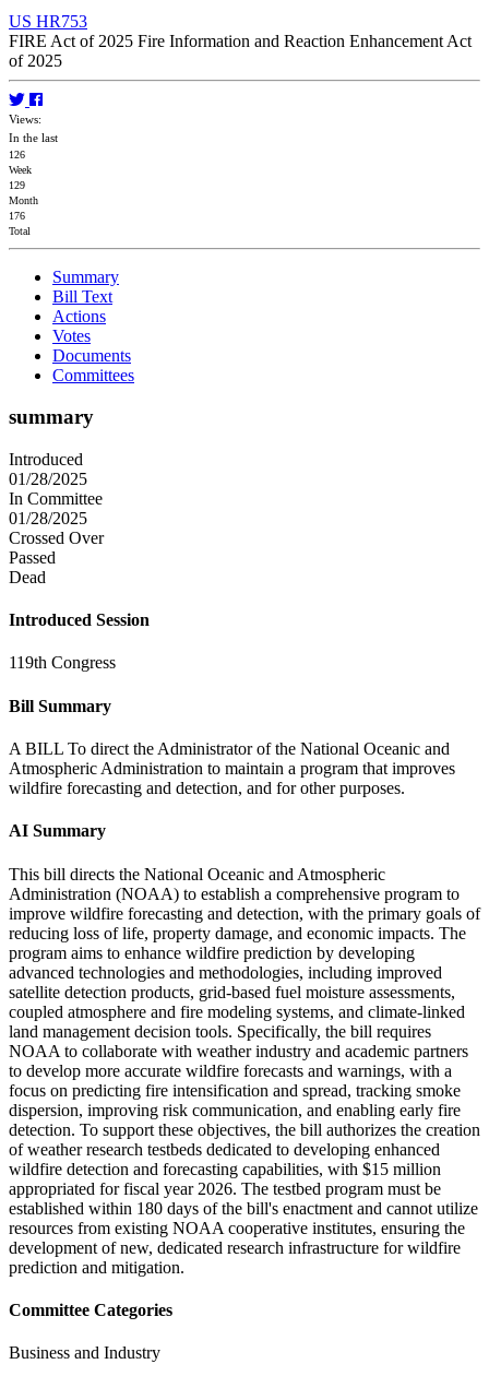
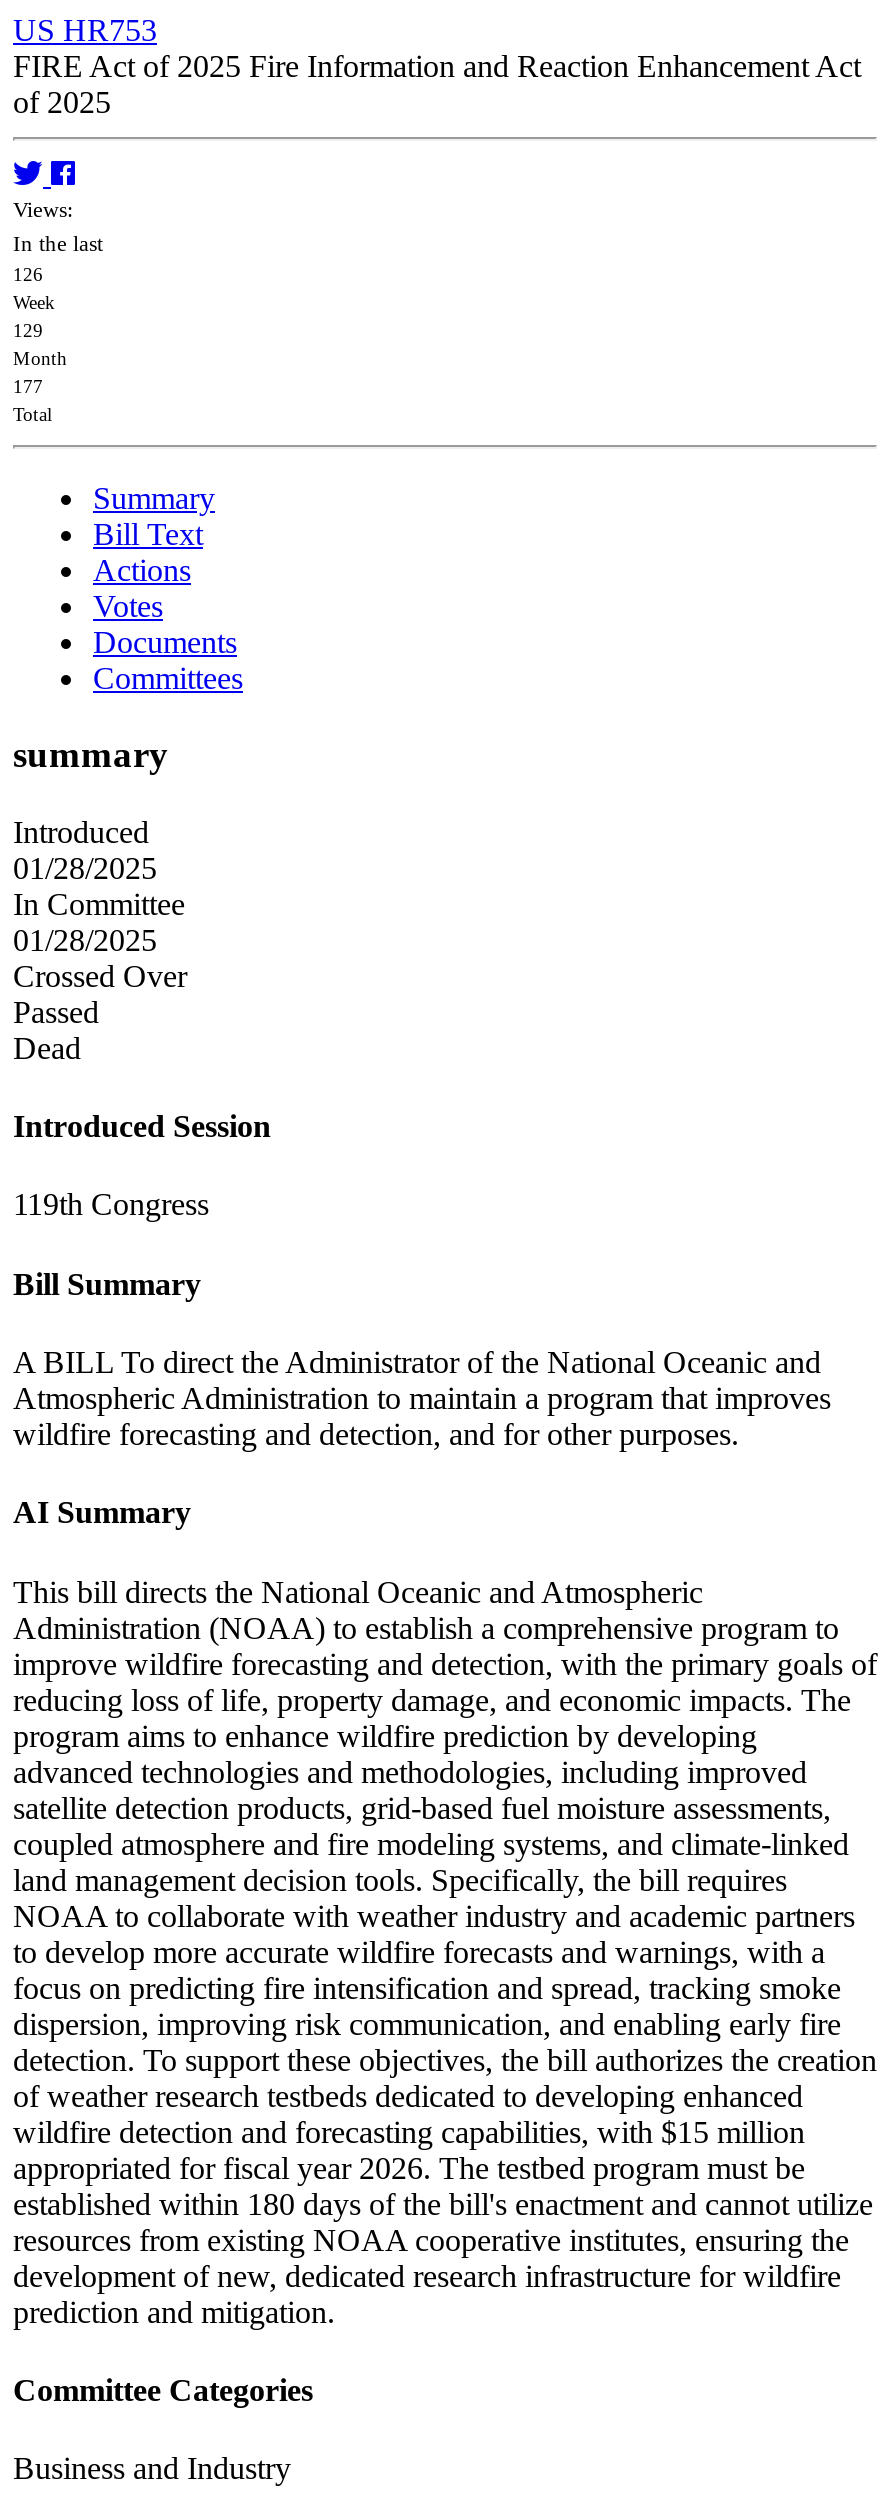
- 176
+ 177
